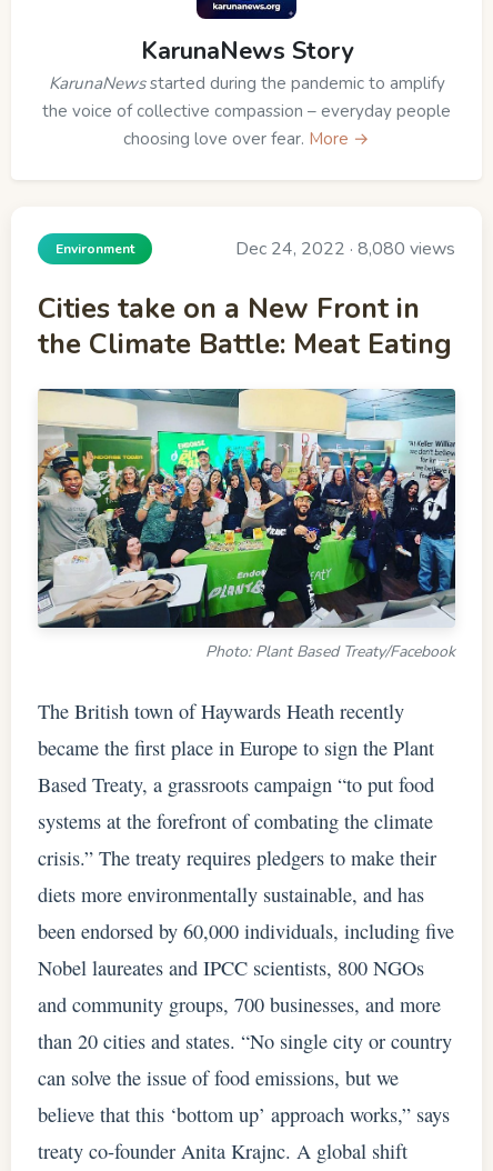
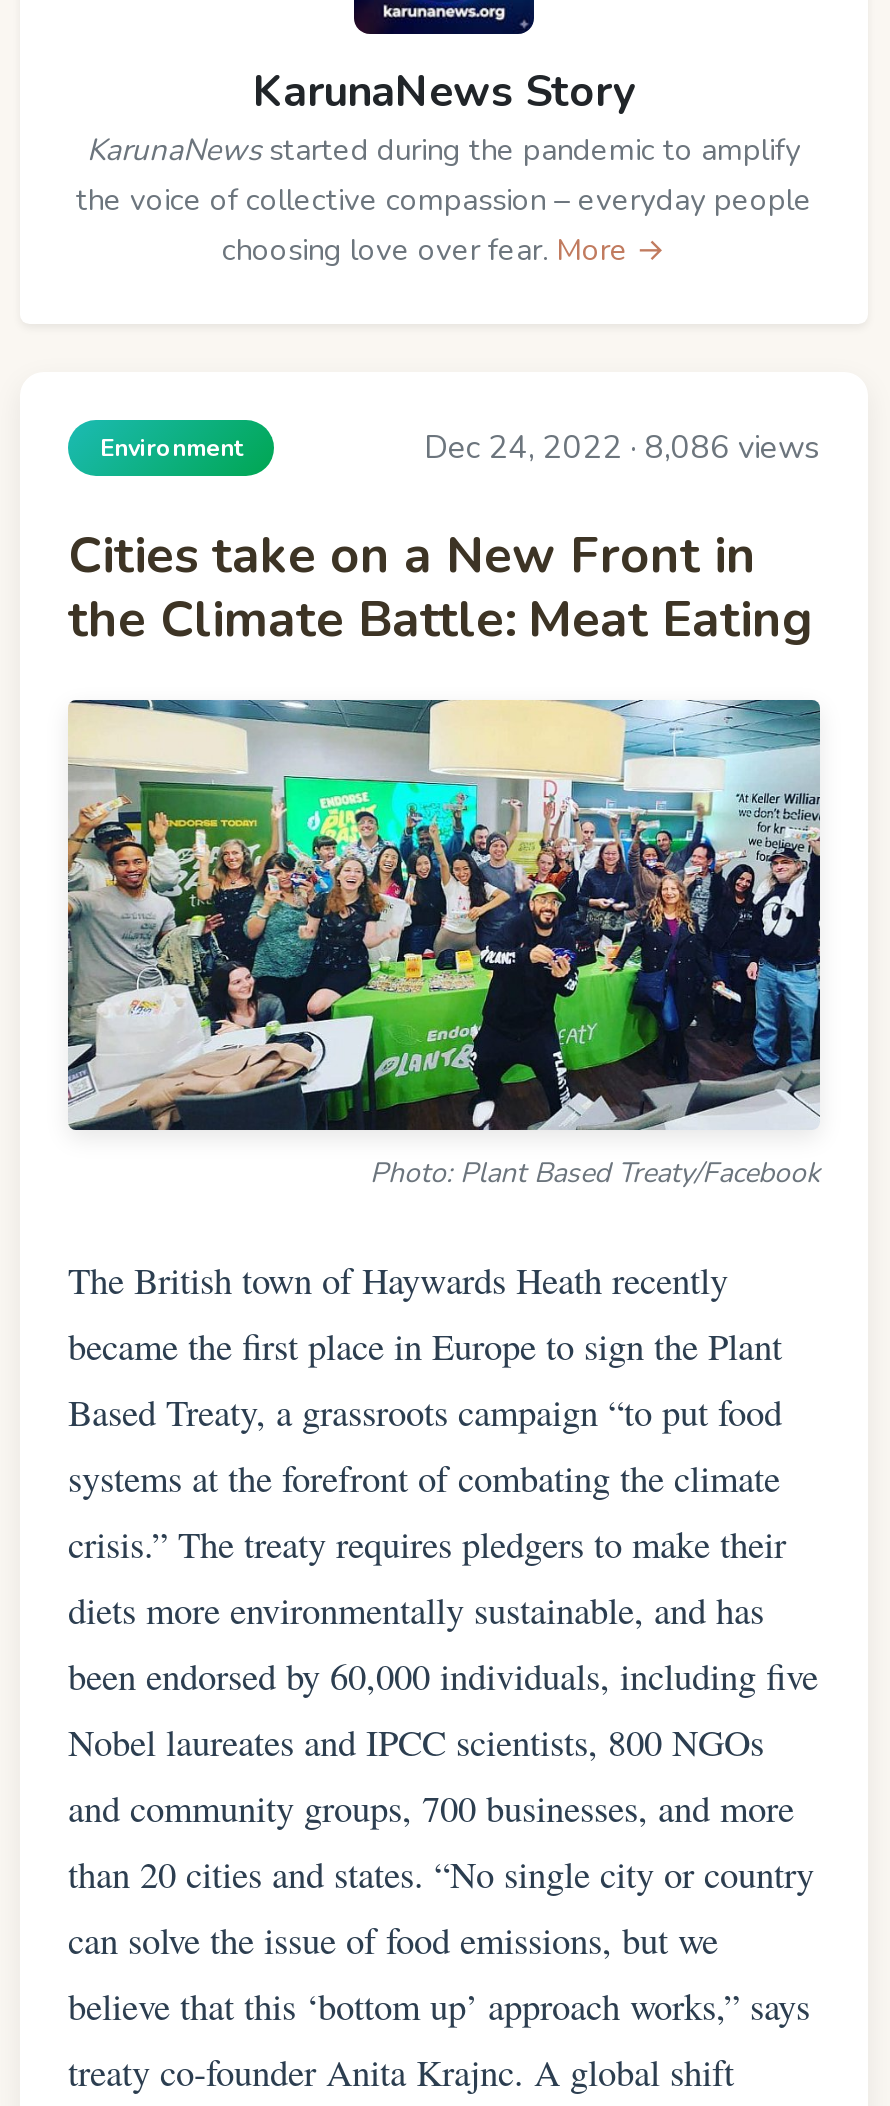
- Dec 24, 2022 · 8,080 views
+ Dec 24, 2022 · 8,086 views
